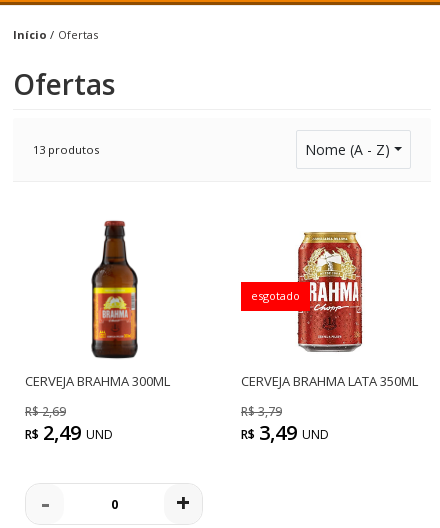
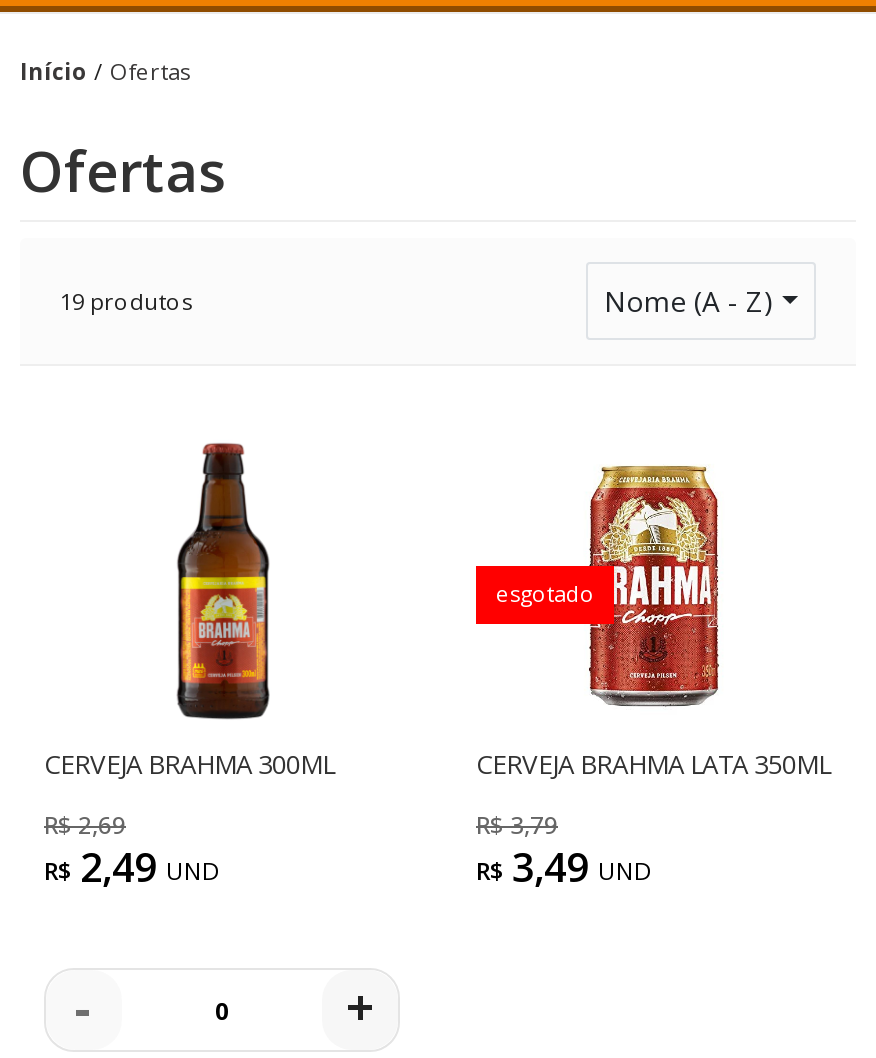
- 13 produtos
+ 19 produtos
